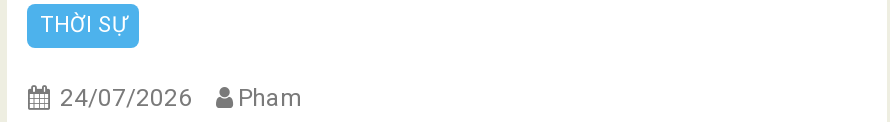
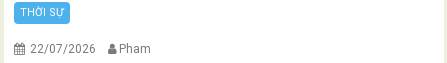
- 24/07/2026 Pham
+ 22/07/2026 Pham
